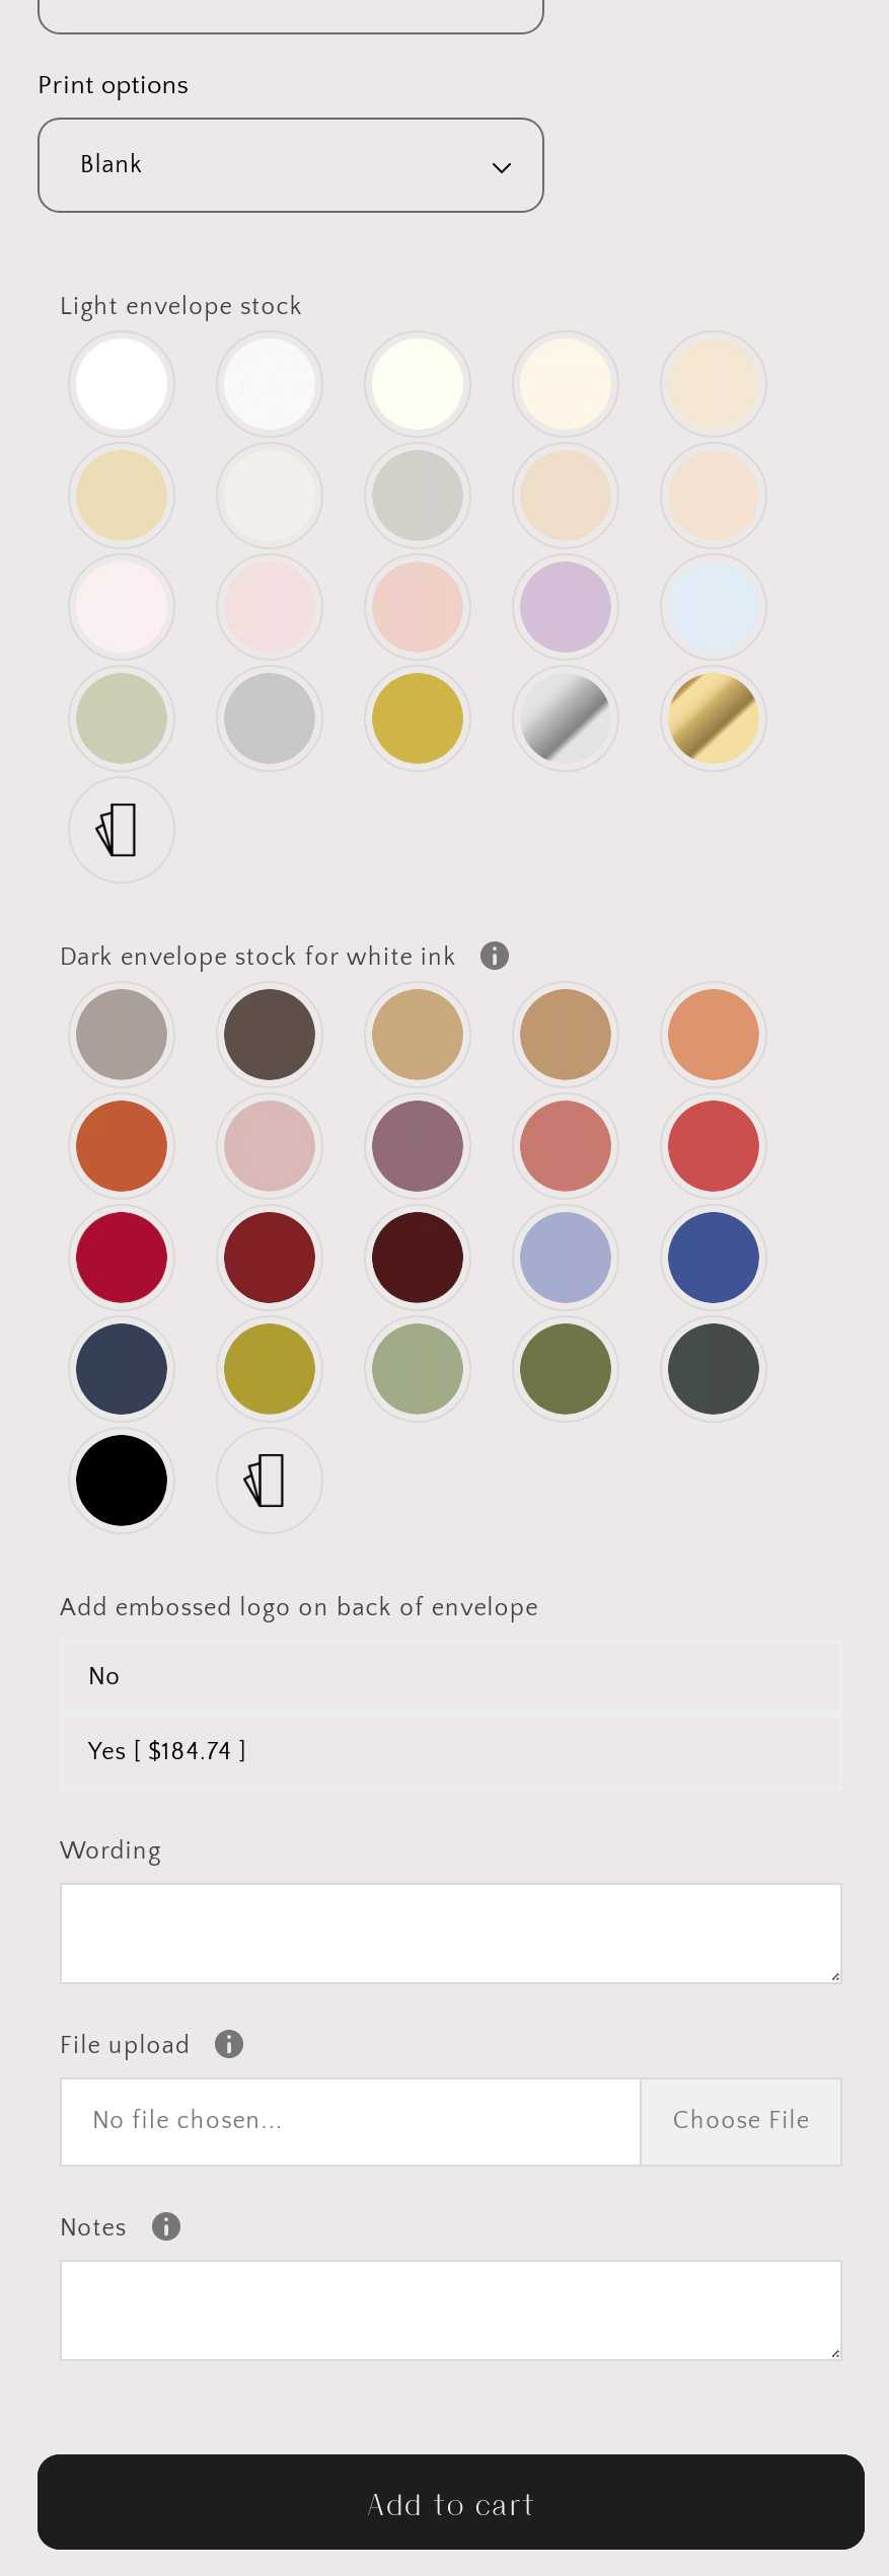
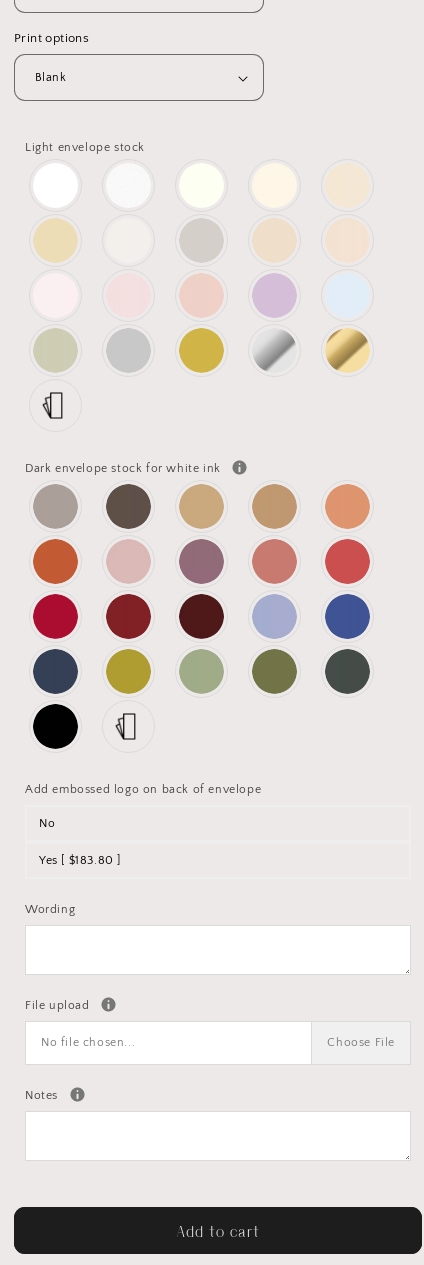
- Yes [ $184.74 ]
+ Yes [ $183.80 ]
